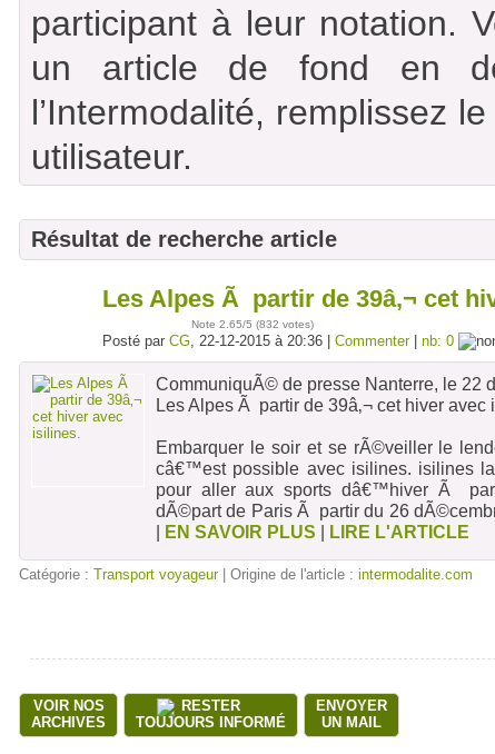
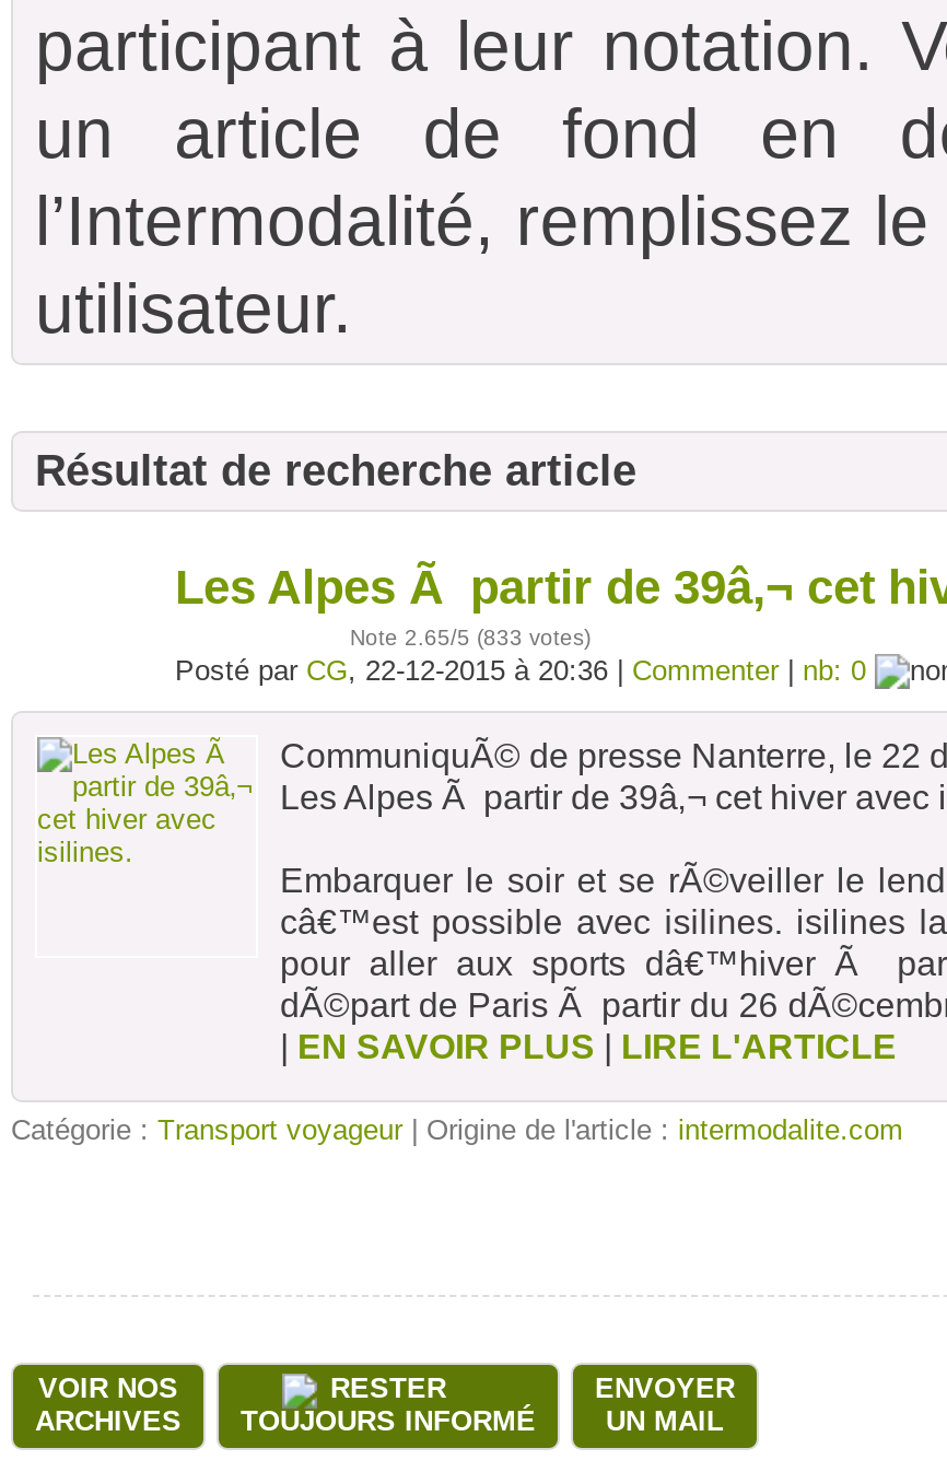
- Note 2.65/5 (832 votes)
+ Note 2.65/5 (833 votes)
